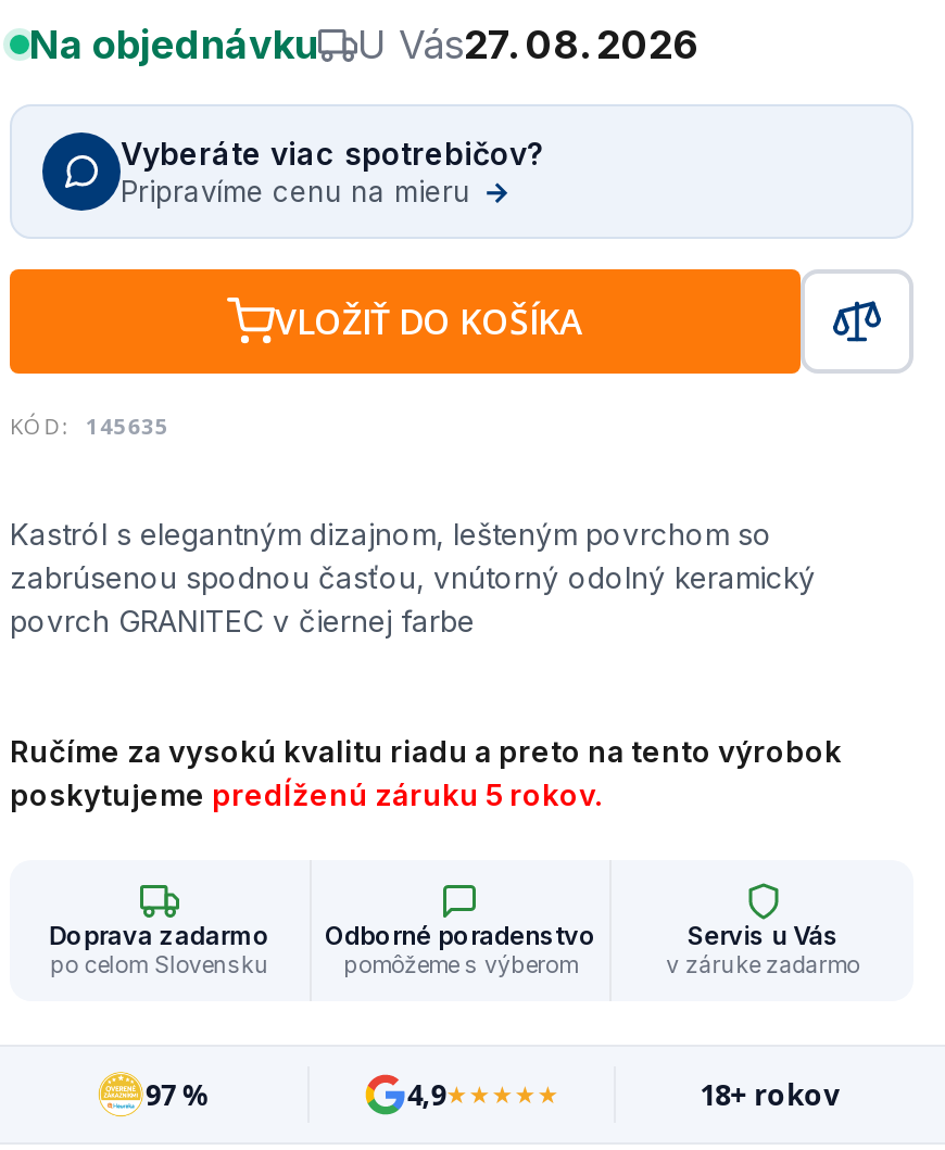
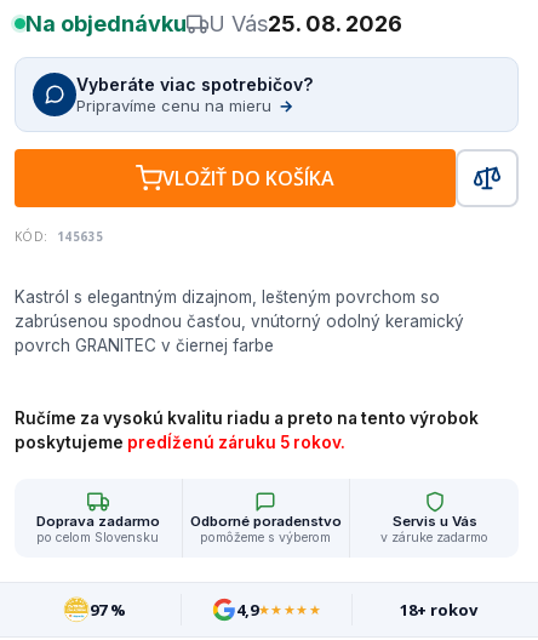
- Na objednávku U Vás27. 08. 2026
+ Na objednávku U Vás25. 08. 2026
